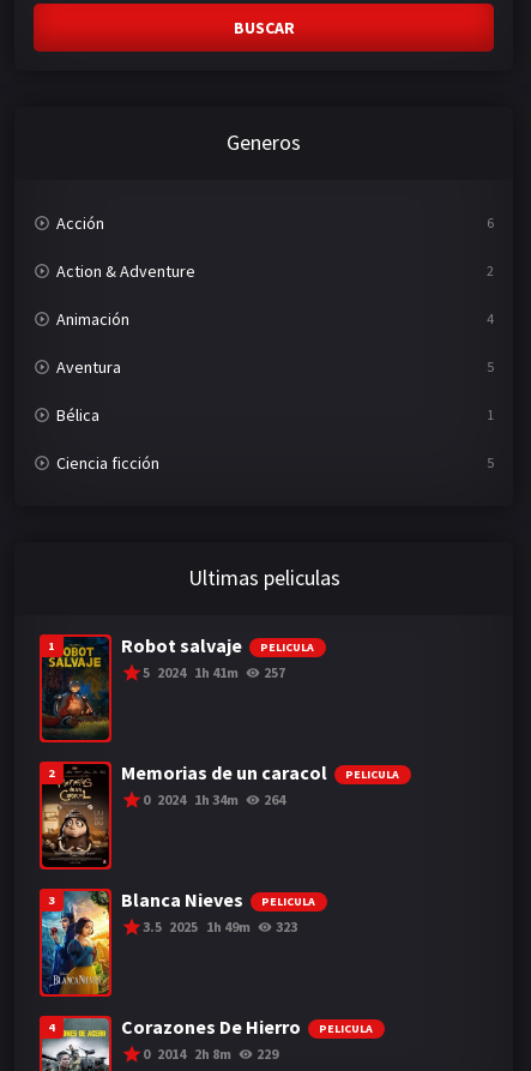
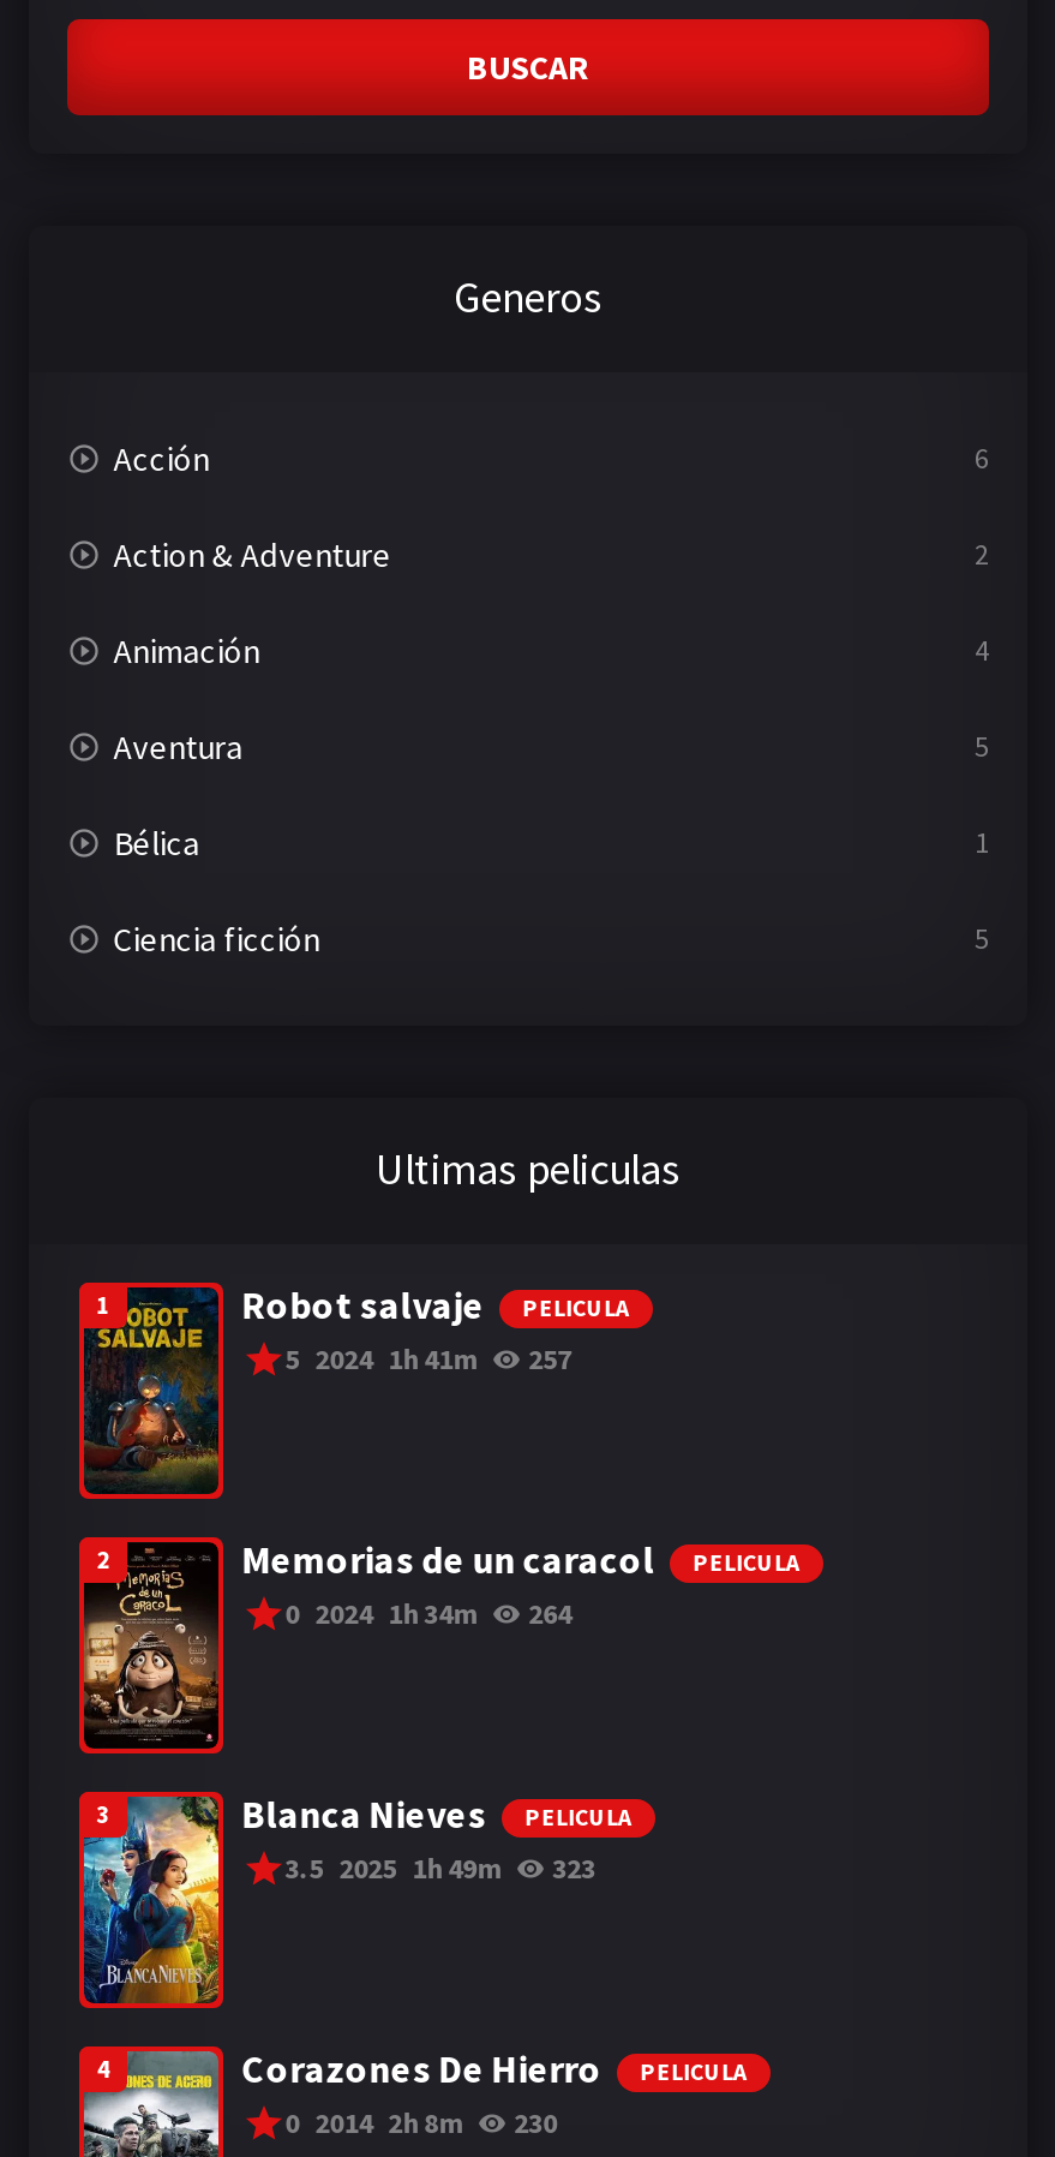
- 0 2014 2h 8m 229
+ 0 2014 2h 8m 230
